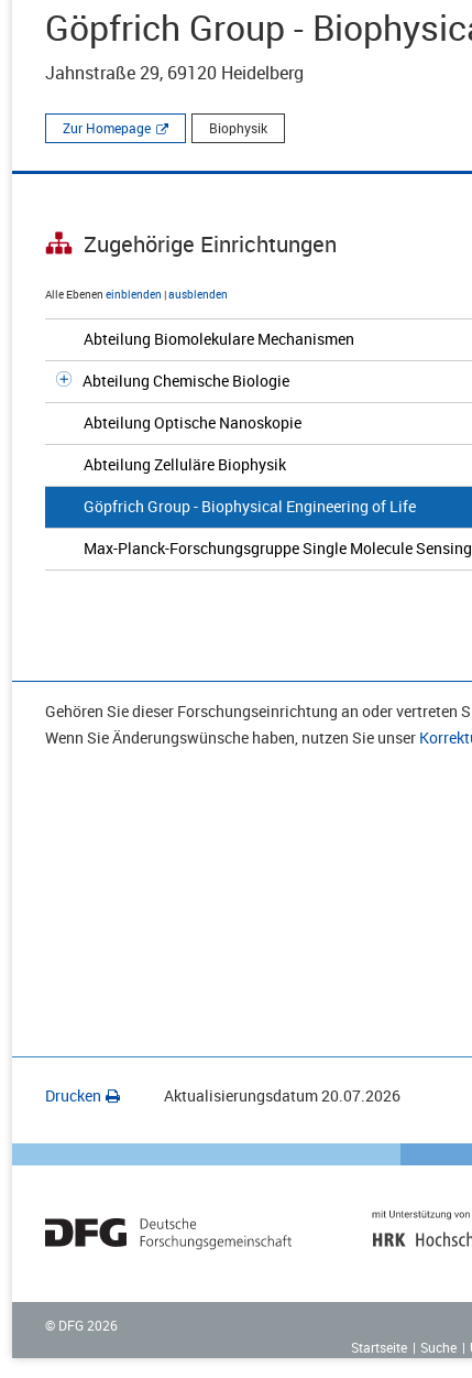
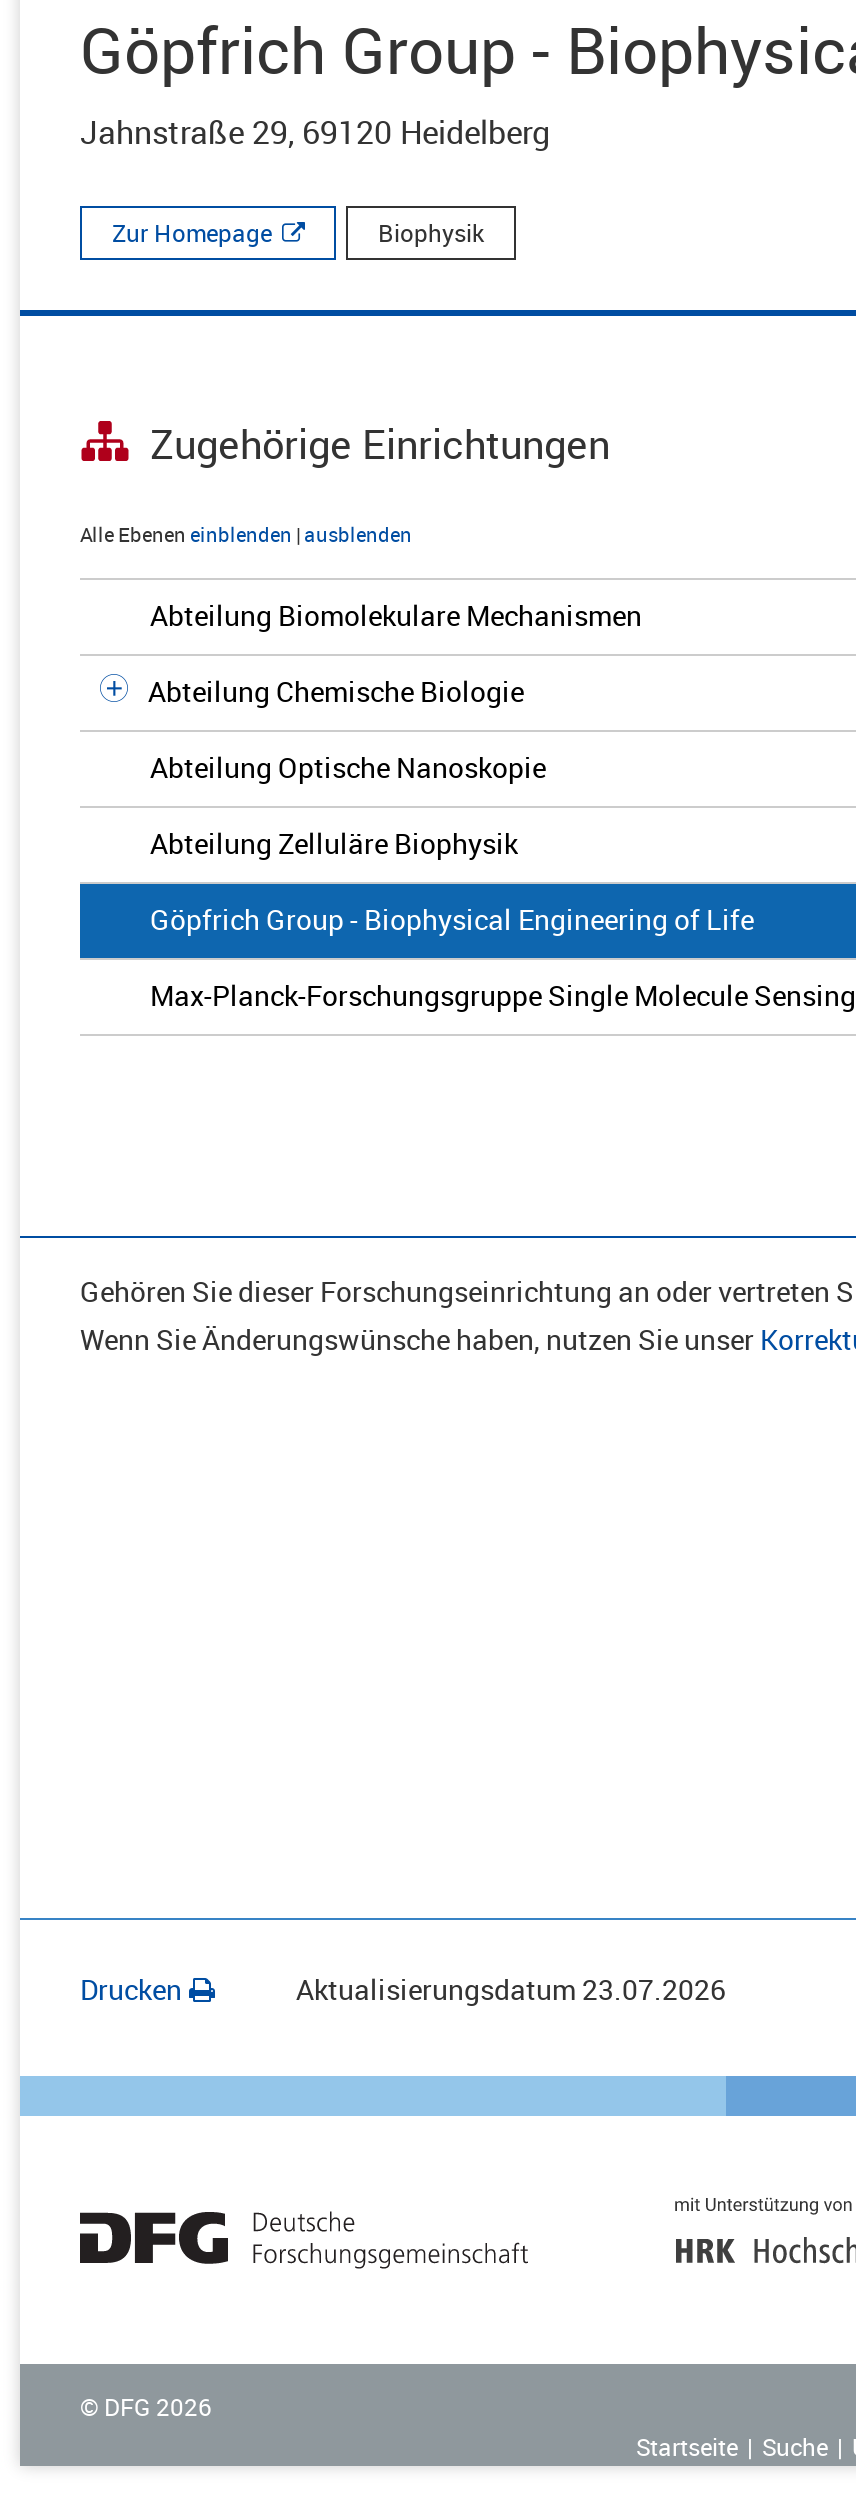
- Aktualisierungsdatum 20.07.2026
+ Aktualisierungsdatum 23.07.2026
